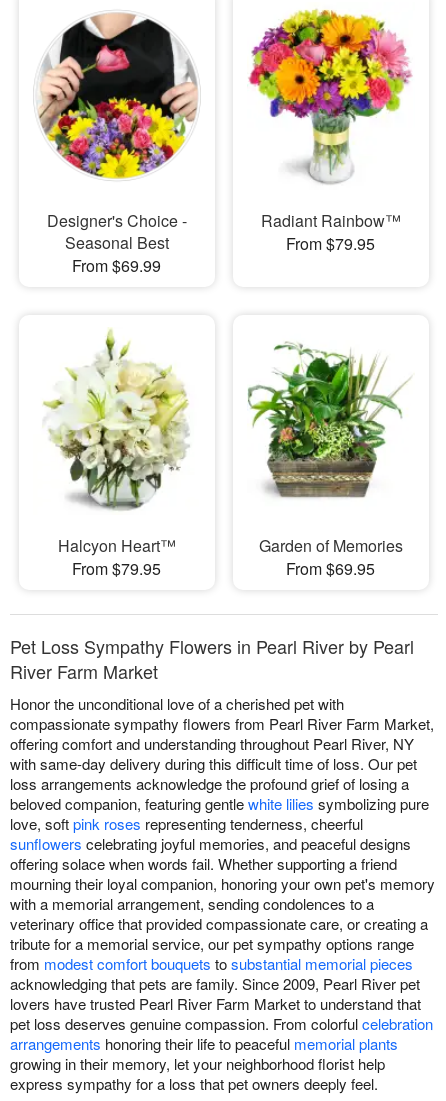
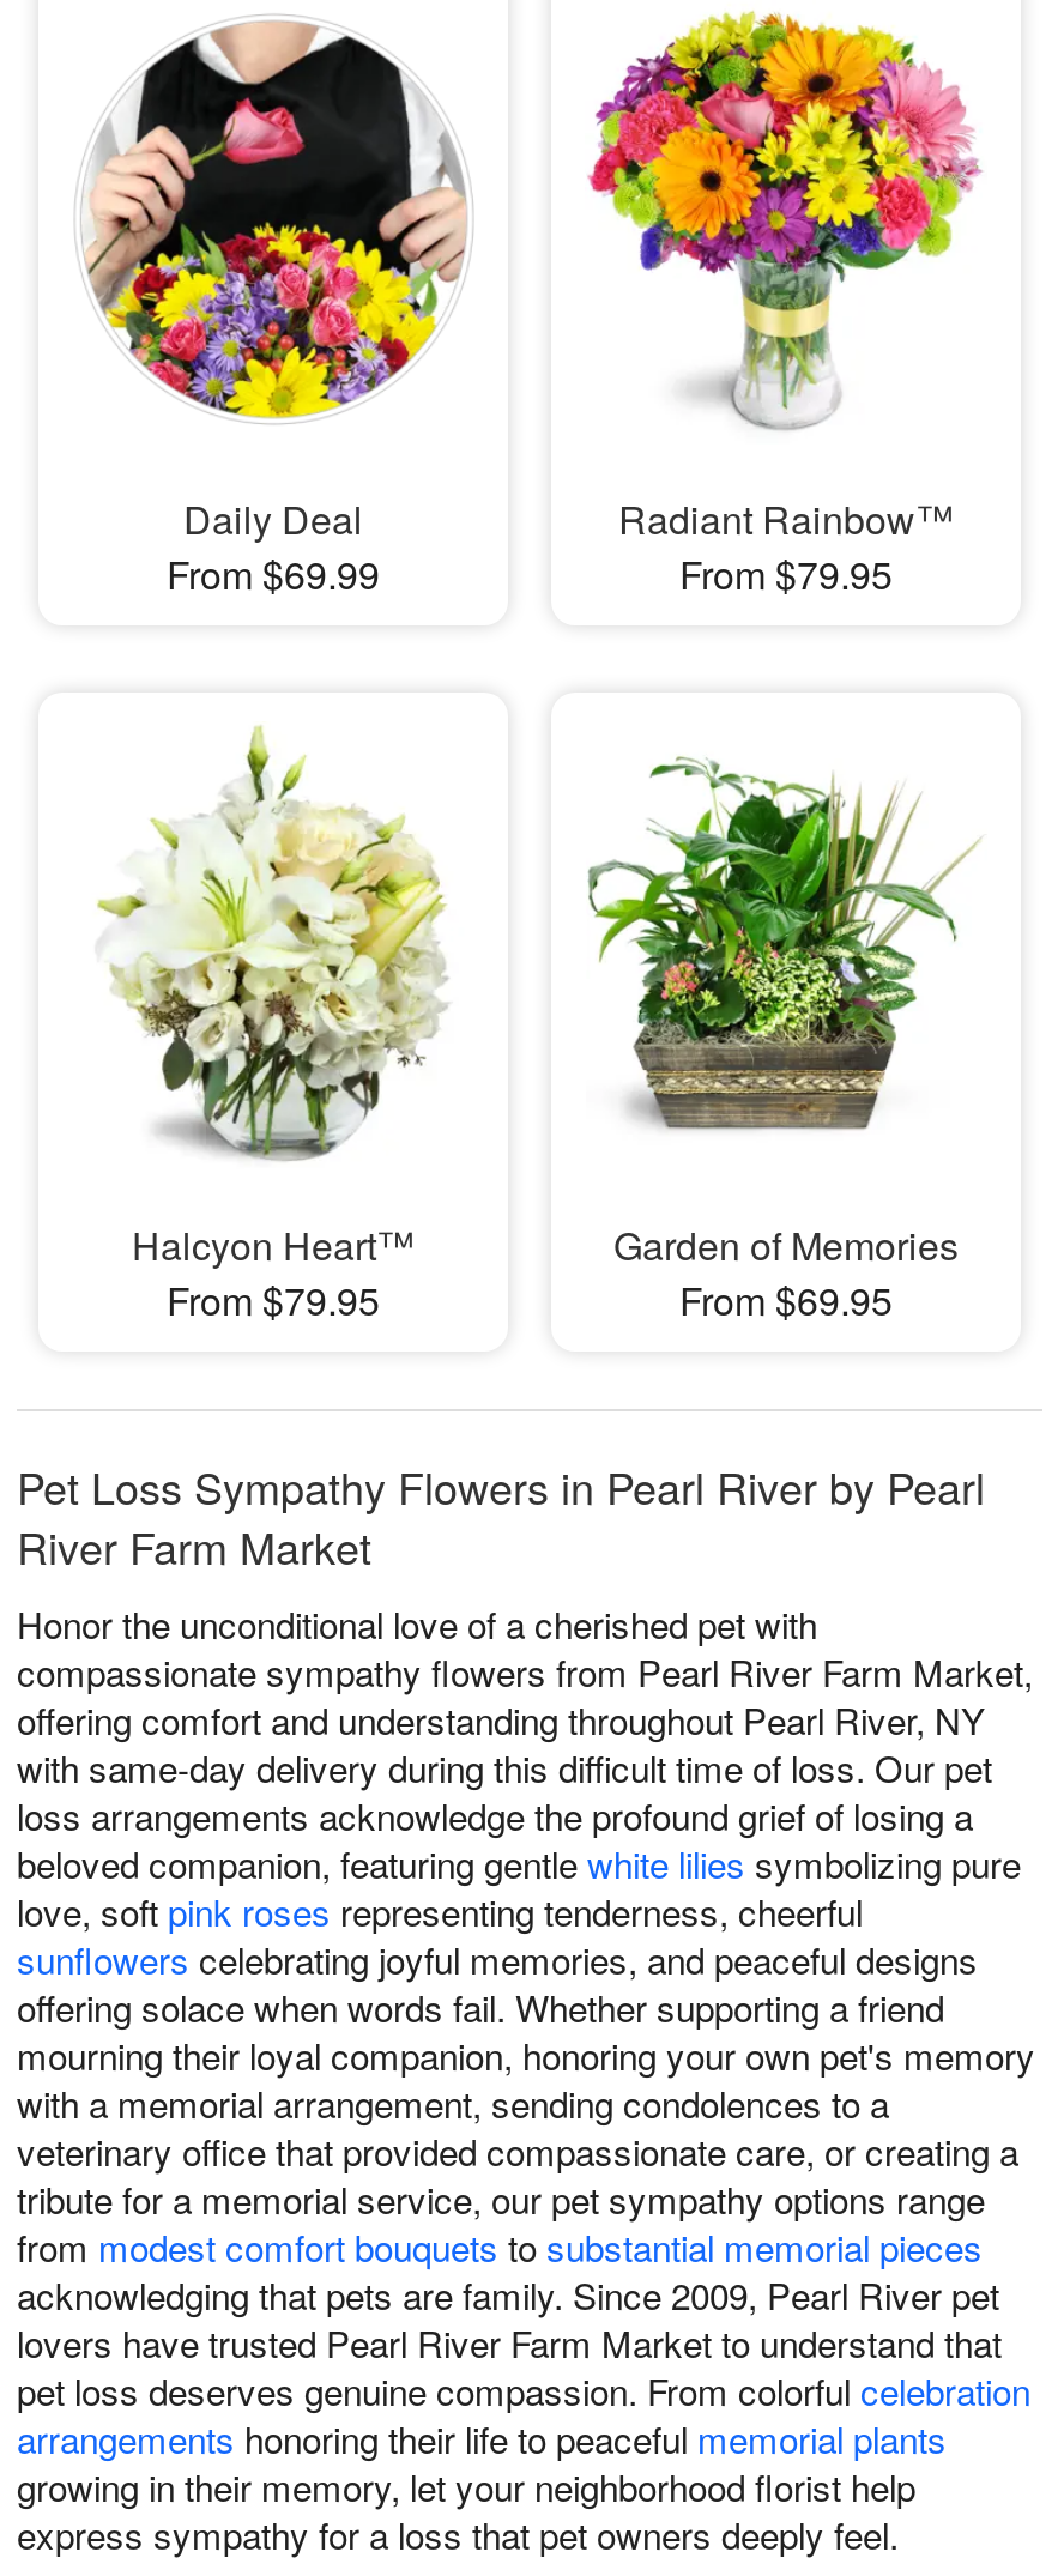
- Designer's Choice -
- Seasonal Best
+ Daily Deal
